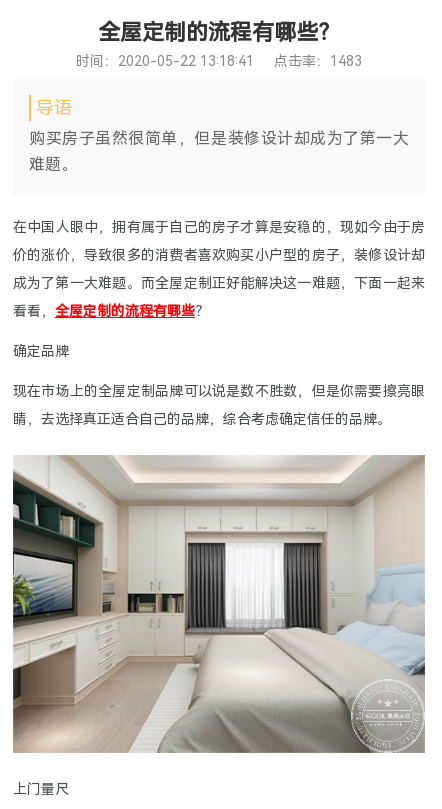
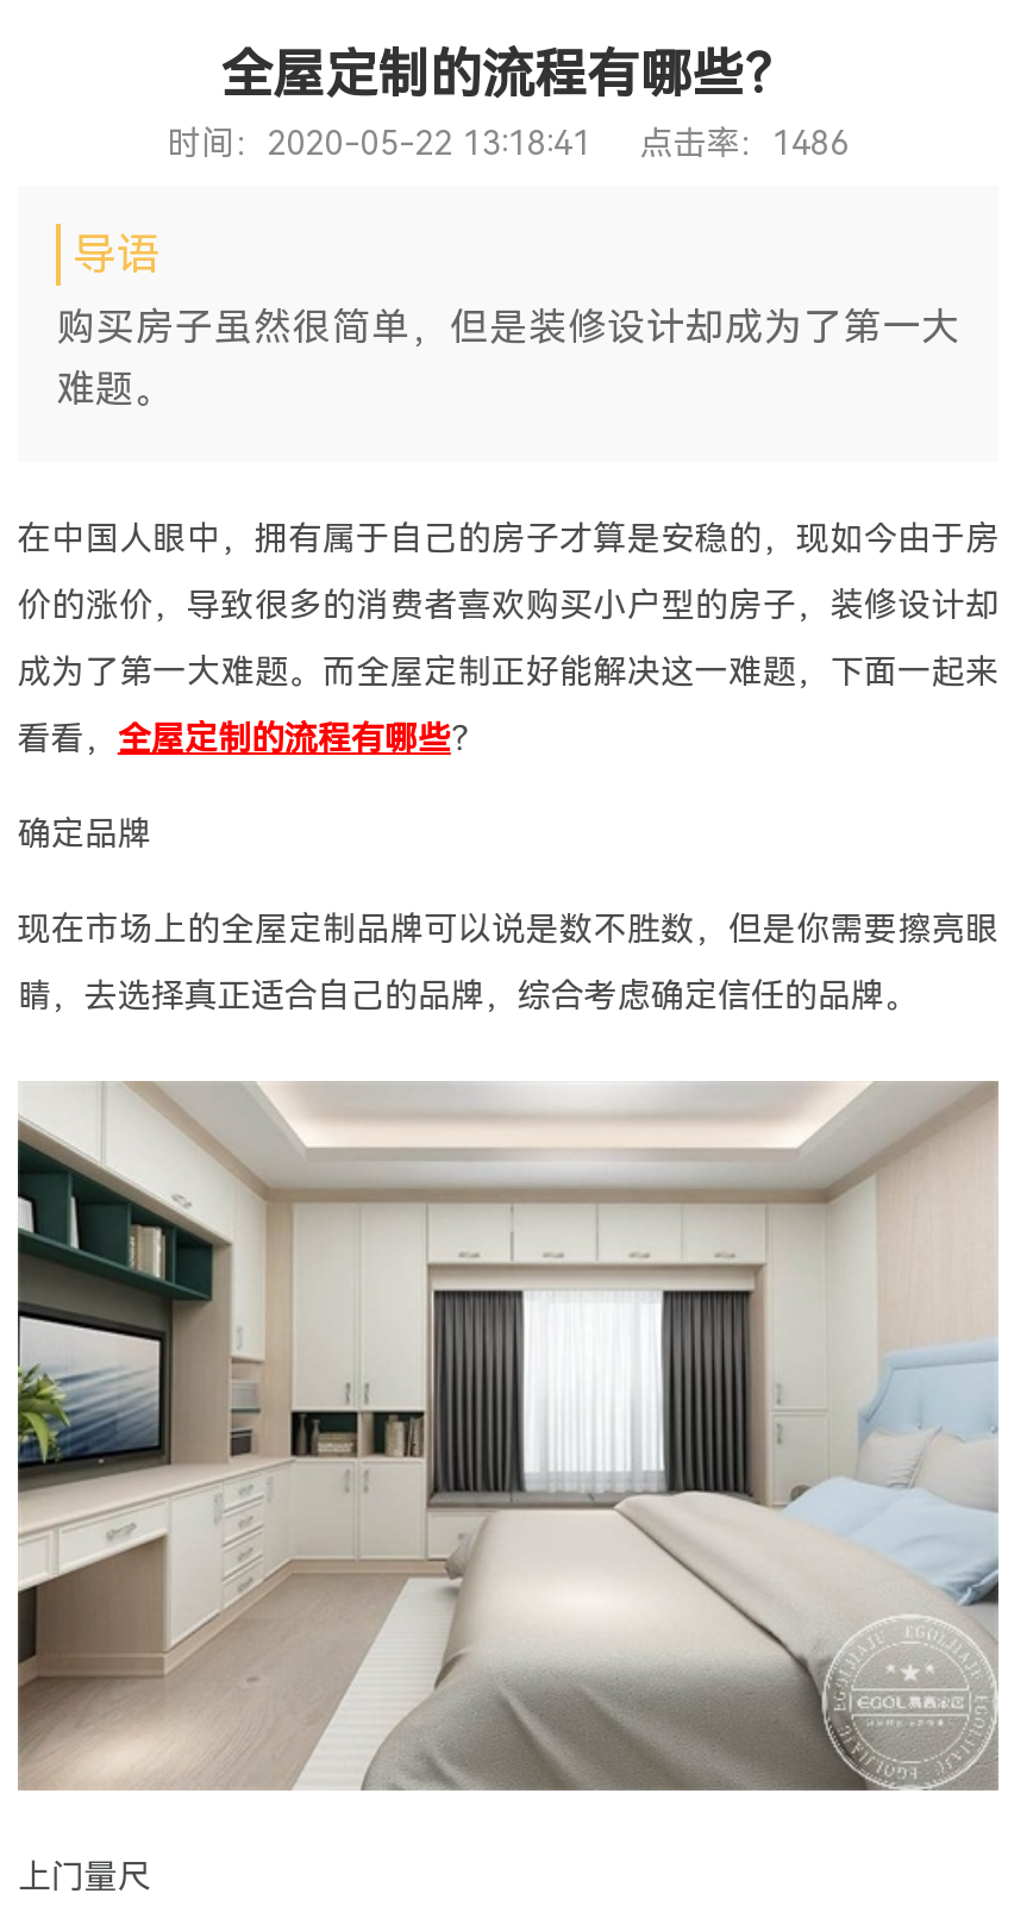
- 时间：2020-05-22 13:18:41 点击率：1483
+ 时间：2020-05-22 13:18:41 点击率：1486
